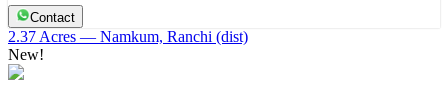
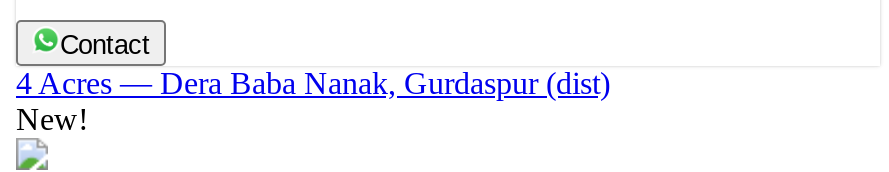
- 2.37 Acres— Namkum, Ranchi (dist)
+ 4 Acres— Dera Baba Nanak, Gurdaspur (dist)
